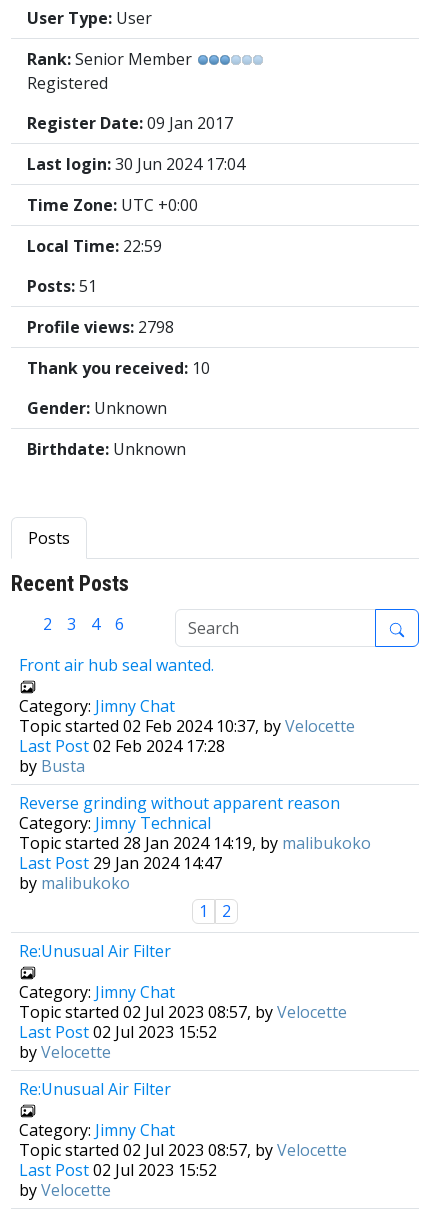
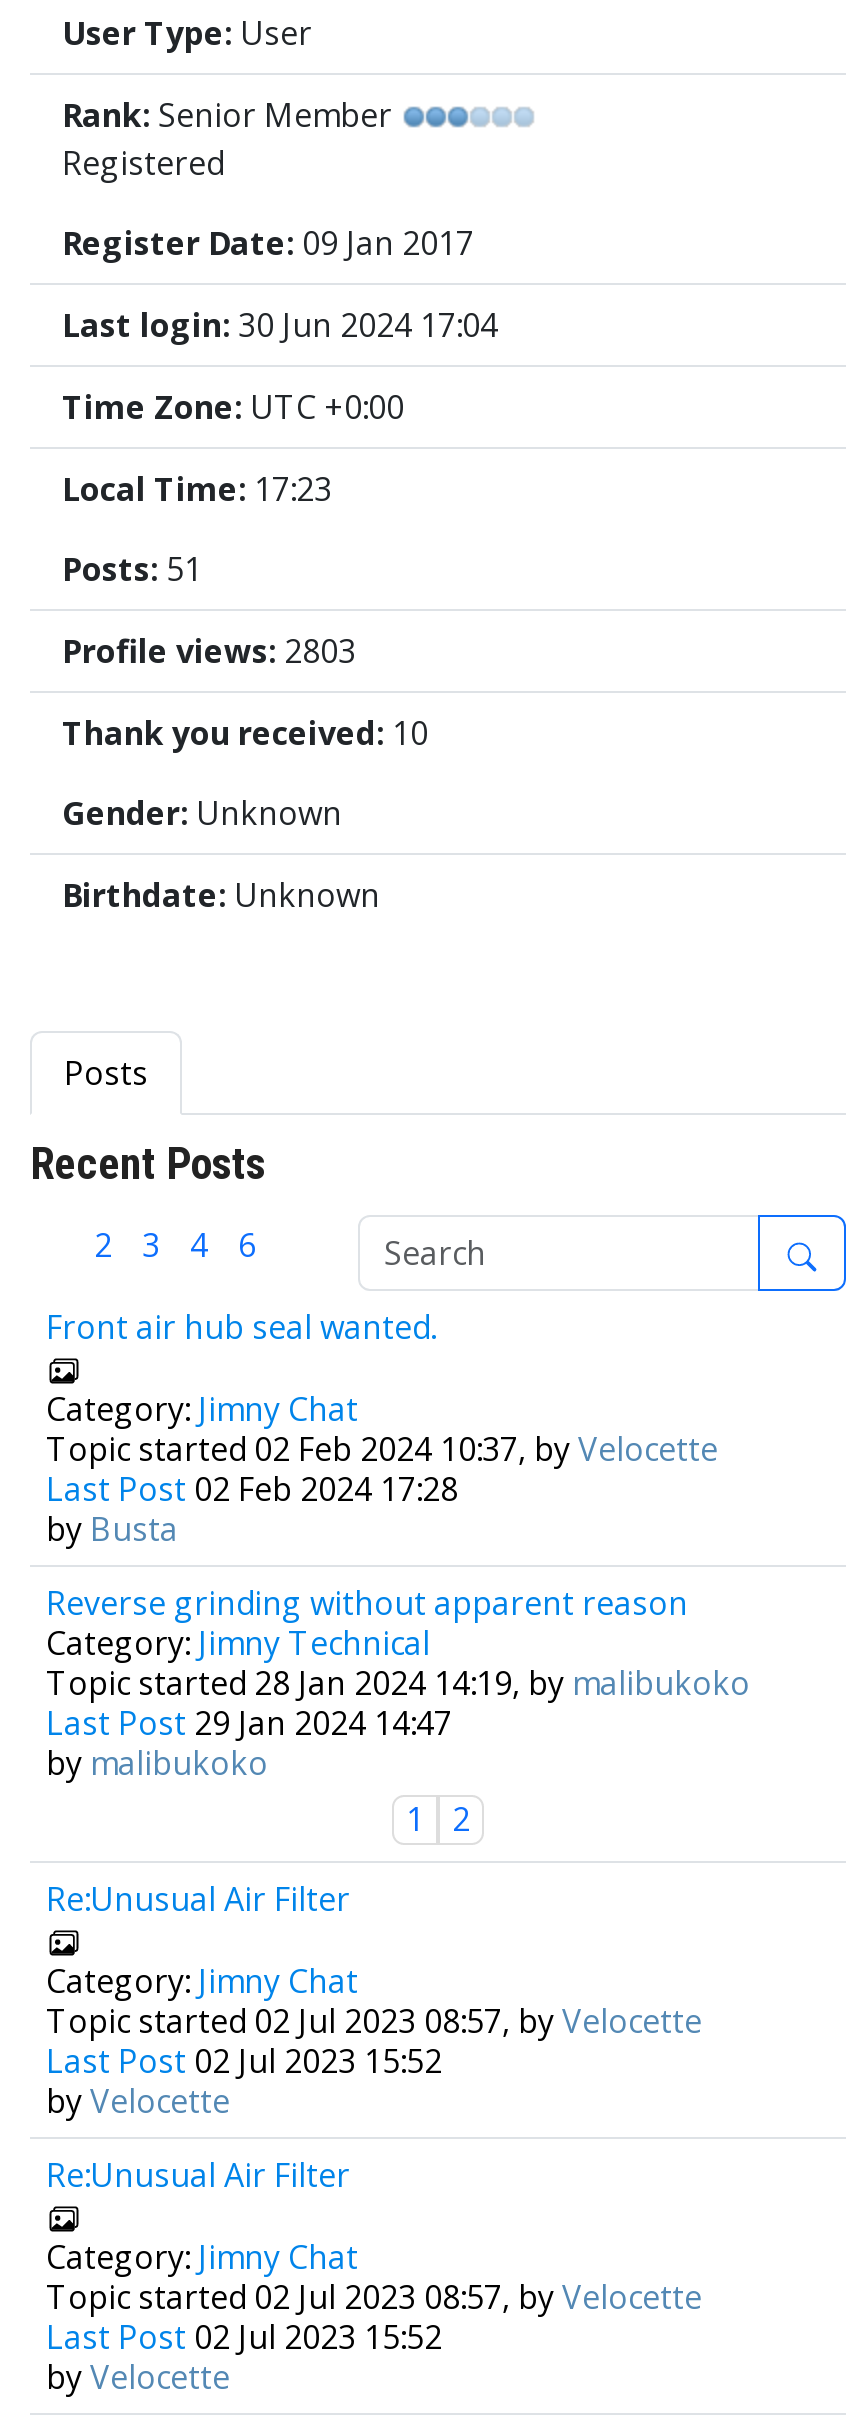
- Local Time: 22:59
+ Local Time: 17:23

- Profile views: 2798
+ Profile views: 2803
